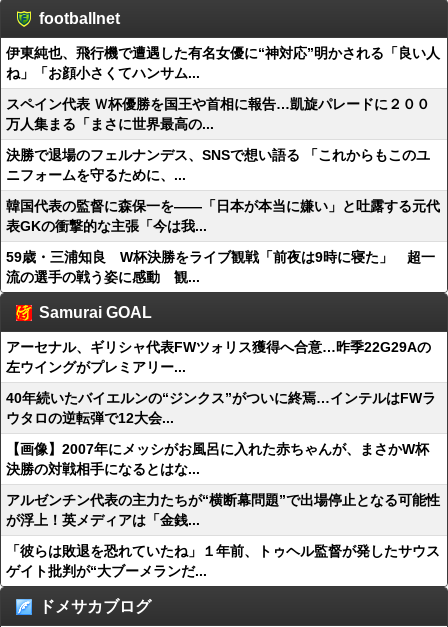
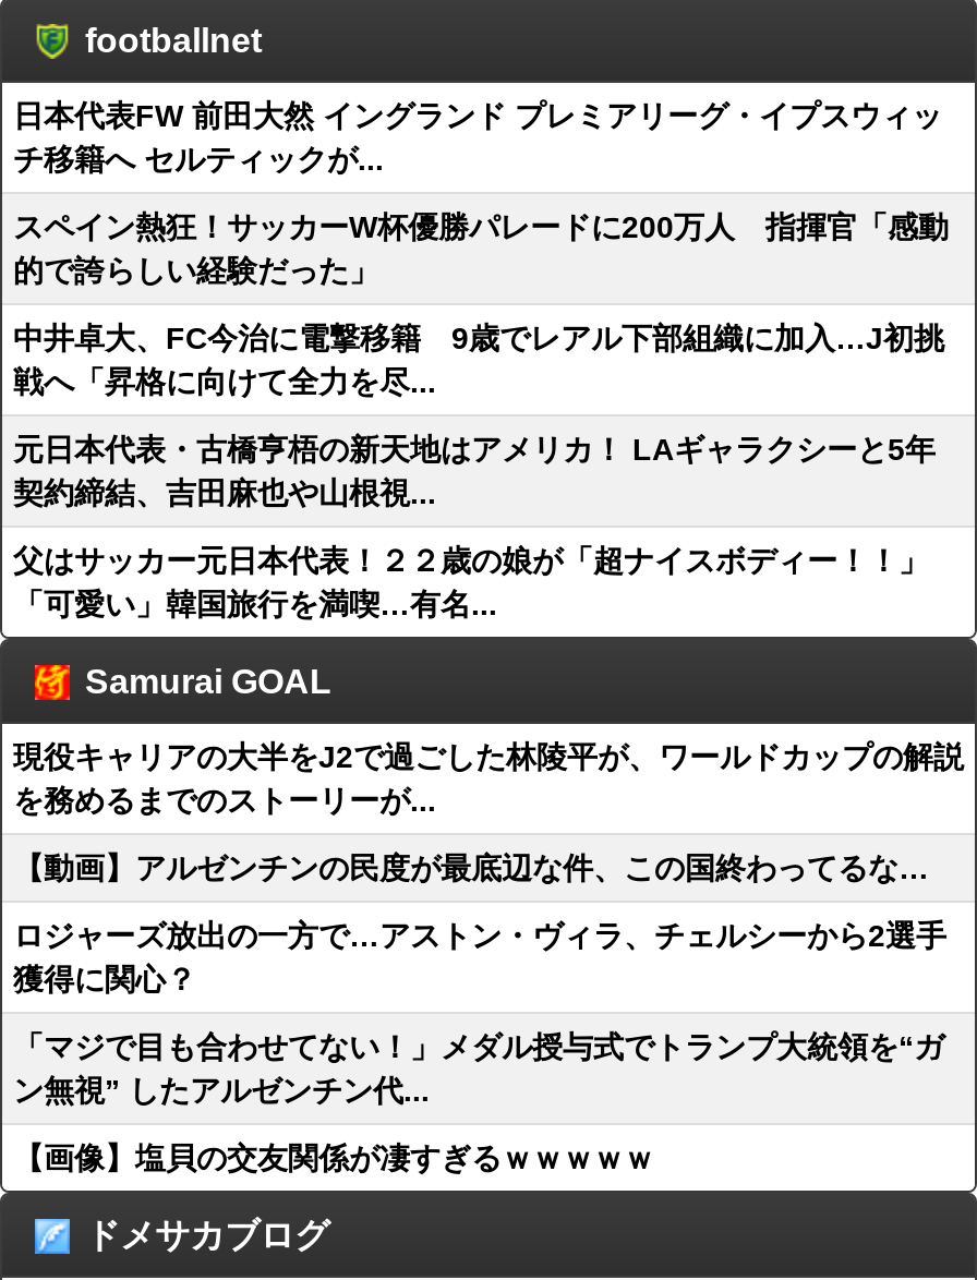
- 伊東純也、飛行機で遭遇した有名女優に“神対応”明かされる「良い人
- ね」「お顔小さくてハンサム...
+ 日本代表FW 前田大然 イングランド プレミアリーグ・イプスウィッ
+ チ移籍へ セルティックが...

- スペイン代表 Ｗ杯優勝を国王や首相に報告…凱旋パレードに２００
- 万人集まる「まさに世界最高の...
+ スペイン熱狂！サッカーW杯優勝パレードに200万人 指揮官「感動
+ 的で誇らしい経験だった」

- 決勝で退場のフェルナンデス、SNSで想い語る 「これからもこのユ
- ニフォームを守るために、...
+ 中井卓大、FC今治に電撃移籍 9歳でレアル下部組織に加入…J初挑
+ 戦へ「昇格に向けて全力を尽...

- 韓国代表の監督に森保一を――「日本が本当に嫌い」と吐露する元代
- 表GKの衝撃的な主張「今は我...
+ 元日本代表・古橋亨梧の新天地はアメリカ！ LAギャラクシーと5年
+ 契約締結、吉田麻也や山根視...

- 59歳・三浦知良 W杯決勝をライブ観戦「前夜は9時に寝た」 超一
- 流の選手の戦う姿に感動 観...
+ 父はサッカー元日本代表！２２歳の娘が「超ナイスボディー！！」
+ 「可愛い」韓国旅行を満喫…有名...

- アーセナル、ギリシャ代表FWツォリス獲得へ合意…昨季22G29Aの
- 左ウイングがプレミアリー...
+ 現役キャリアの大半をJ2で過ごした林陵平が、ワールドカップの解説
+ を務めるまでのストーリーが...

- 40年続いたバイエルンの“ジンクス”がついに終焉…インテルはFWラ
- ウタロの逆転弾で12大会...
+ 【動画】アルゼンチンの民度が最底辺な件、この国終わってるな…

- 【画像】2007年にメッシがお風呂に入れた赤ちゃんが、まさかW杯
- 決勝の対戦相手になるとはな...
+ ロジャーズ放出の一方で…アストン・ヴィラ、チェルシーから2選手
+ 獲得に関心？

- アルゼンチン代表の主力たちが“横断幕問題”で出場停止となる可能性
- が浮上！英メディアは「金銭...
+ 「マジで目も合わせてない！」メダル授与式でトランプ大統領を“ガ
+ ン無視” したアルゼンチン代...

- 「彼らは敗退を恐れていたね」１年前、トゥヘル監督が発したサウス
- ゲイト批判が“大ブーメランだ...
+ 【画像】塩貝の交友関係が凄すぎるｗｗｗｗｗ
